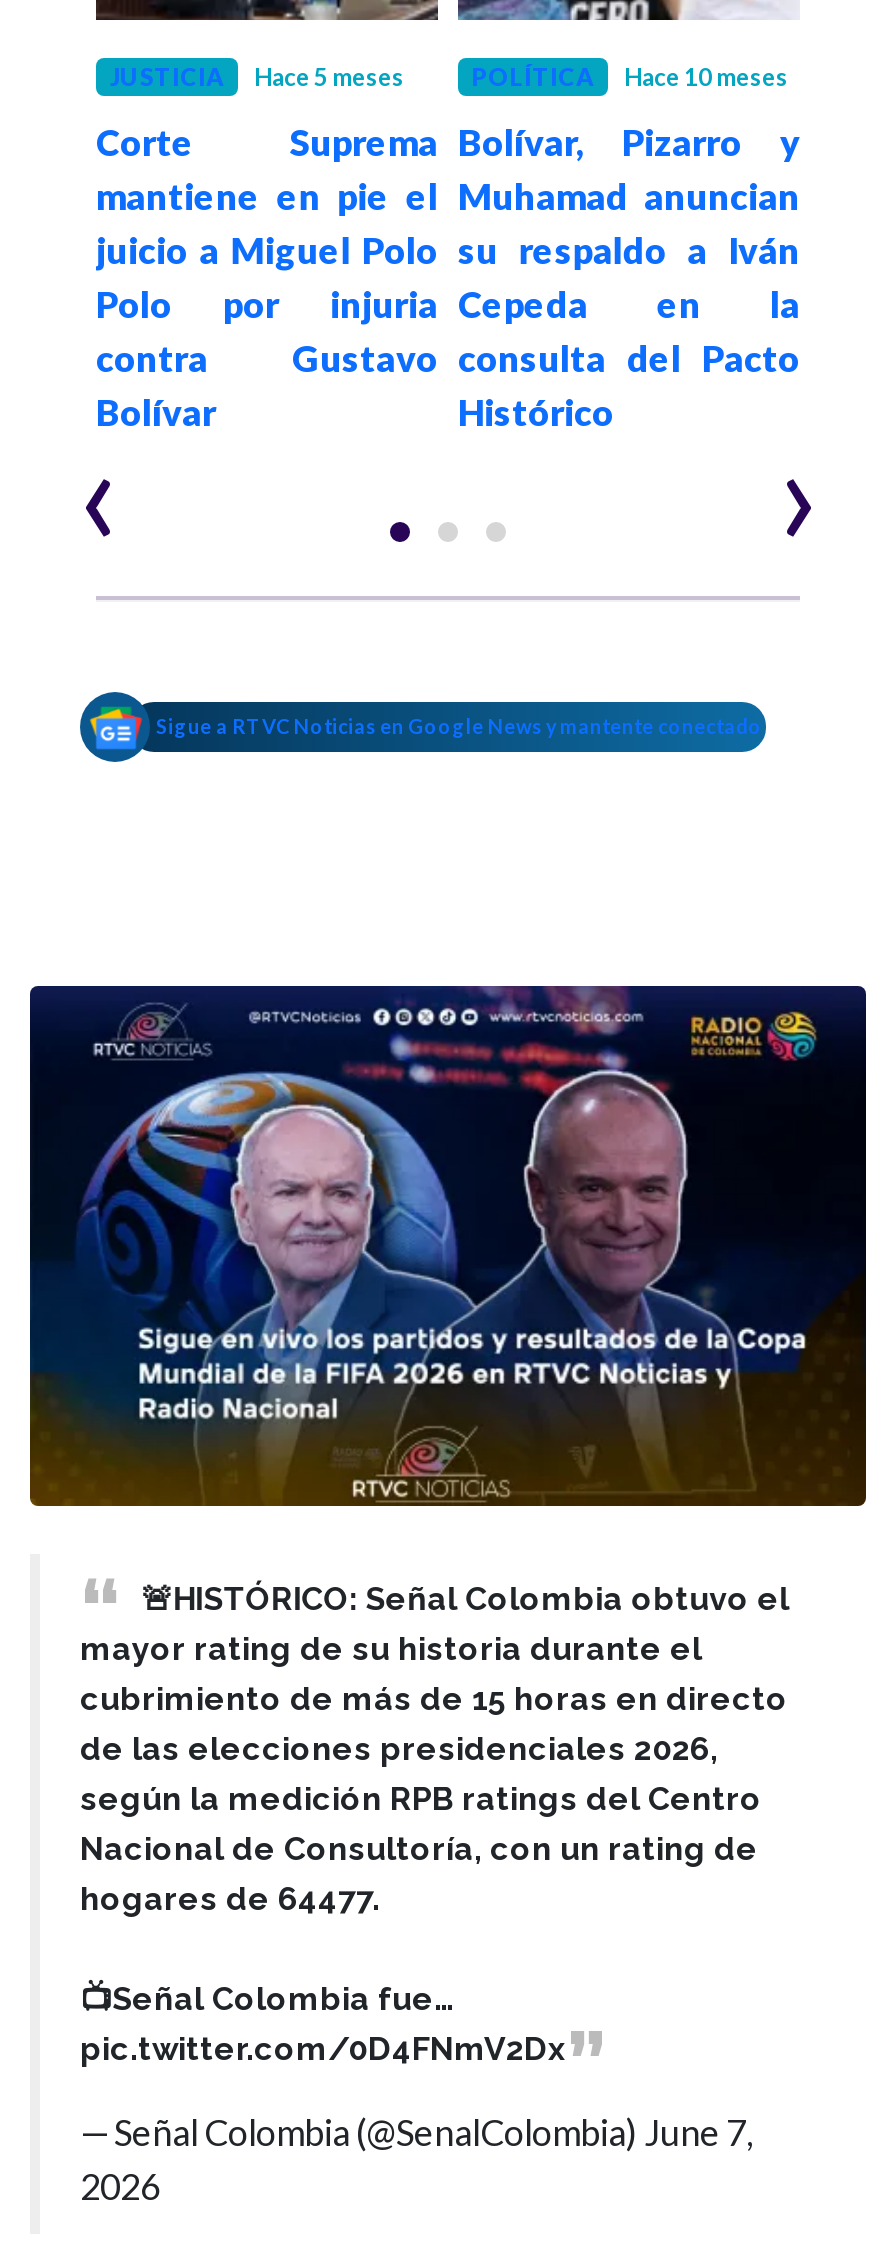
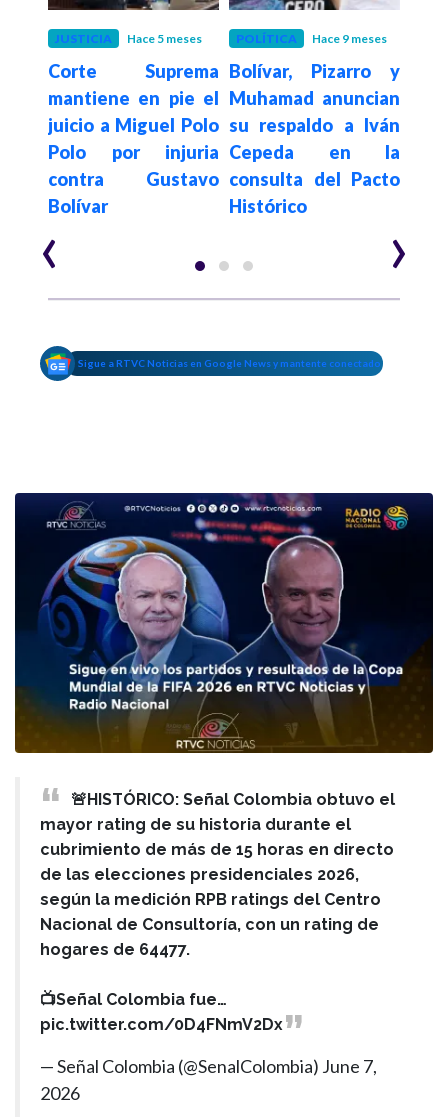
- Hace 10 meses
+ Hace 9 meses
